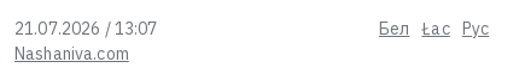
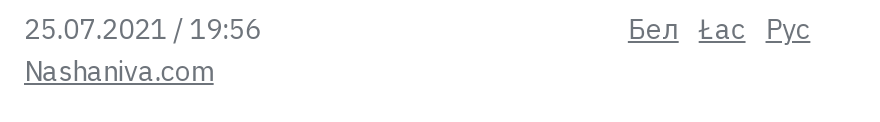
- 21.07.2026 / 13:07
+ 25.07.2021 / 19:56
